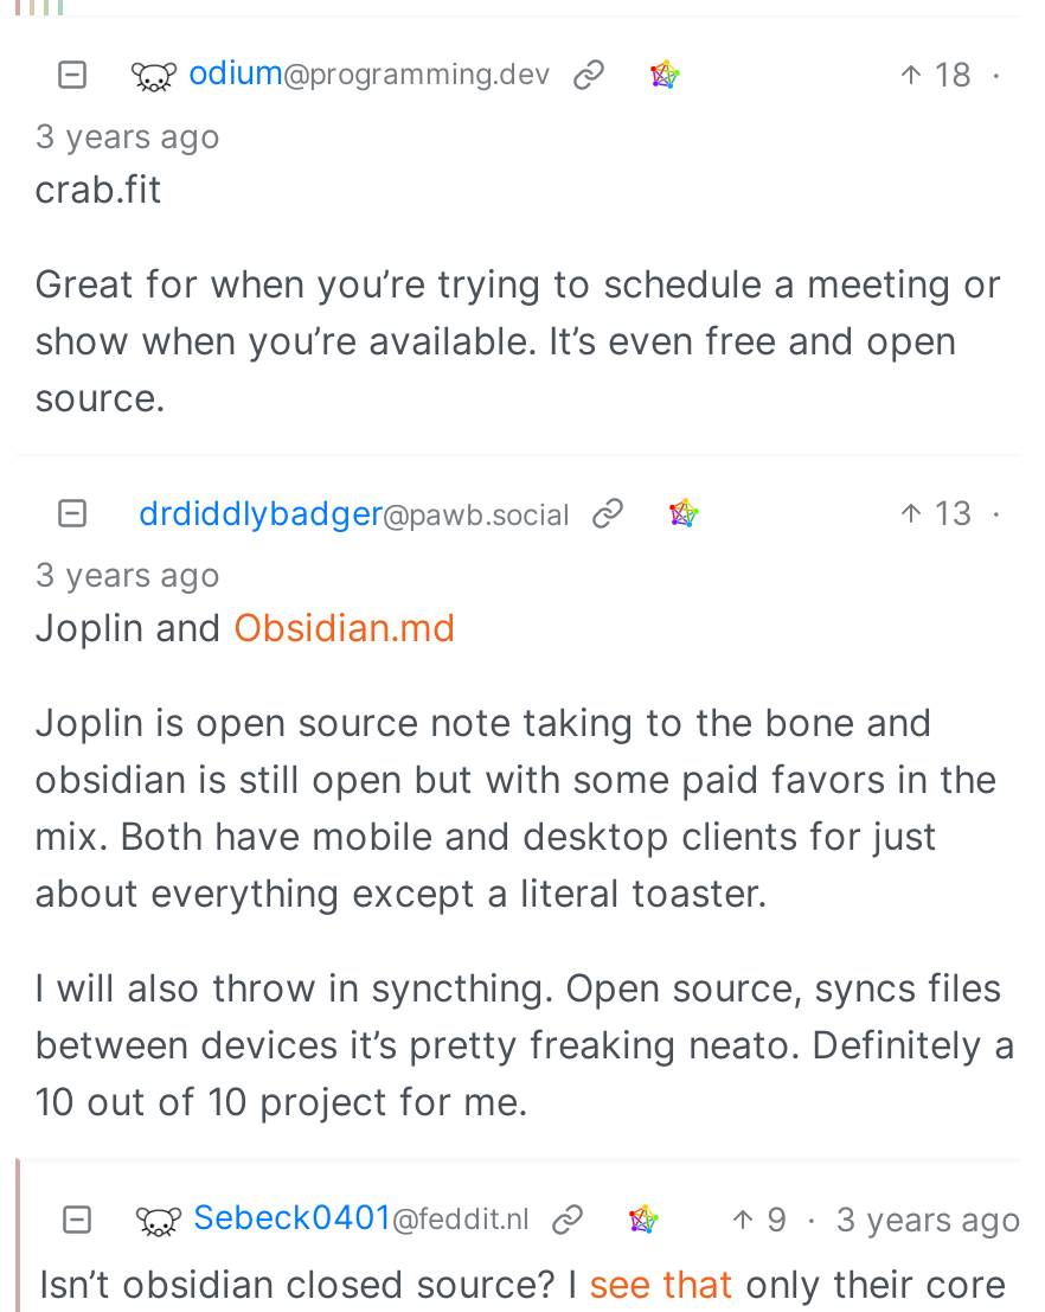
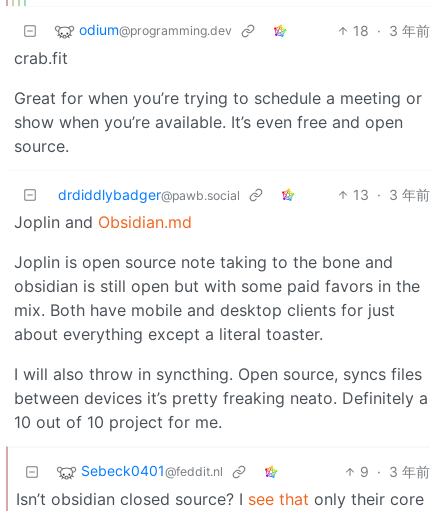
- 18 ·
- 3 years ago
+ 18 · 3 年前

- 13 ·
- 3 years ago
+ 13 · 3 年前

- 9 · 3 years ago
+ 9 · 3 年前
